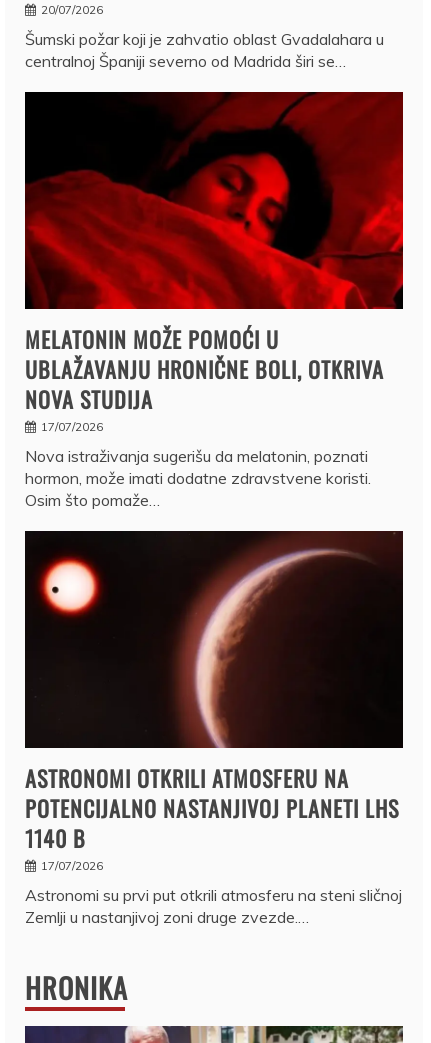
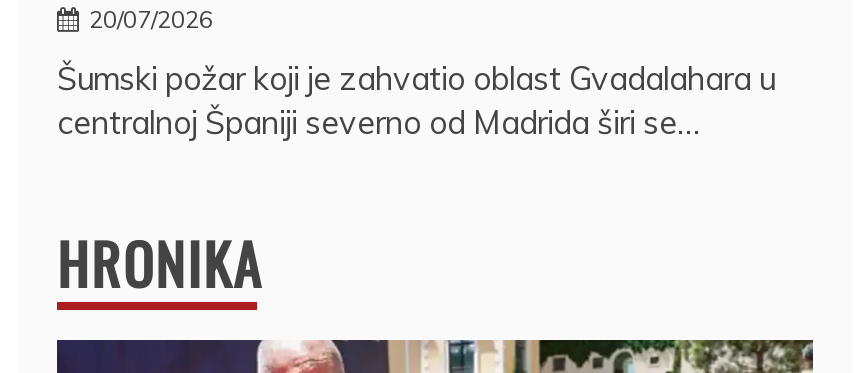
- [image]
- MELATONIN MOŽE POMOĆI U
- UBLAŽAVANJU HRONIČNE BOLI, OTKRIVA
- NOVA STUDIJA
- 17/07/2026
- Nova istraživanja sugerišu da melatonin, poznati
- hormon, može imati dodatne zdravstvene koristi.
- Osim što pomaže…

- [image]
- ASTRONOMI OTKRILI ATMOSFERU NA
- POTENCIJALNO NASTANJIVOJ PLANETI LHS
- 1140 B
- 17/07/2026
- Astronomi su prvi put otkrili atmosferu na steni sličnoj
- Zemlji u nastanjivoj zoni druge zvezde.…
